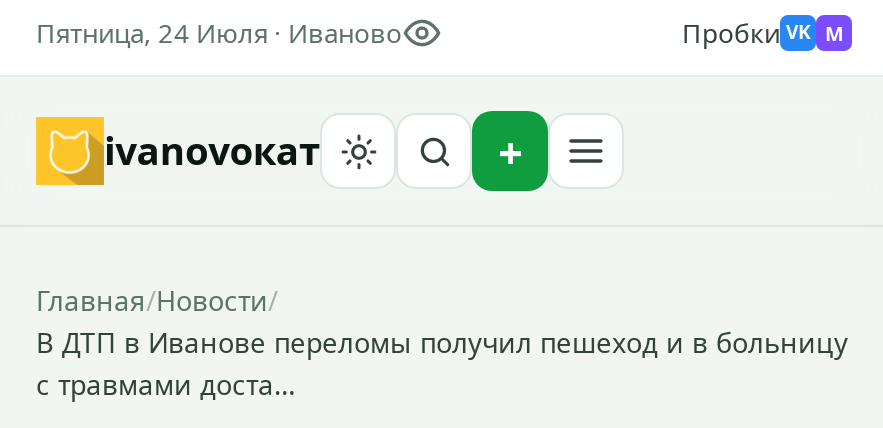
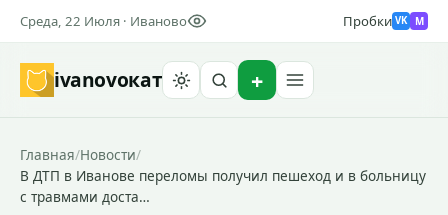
- Пятница, 24 Июля · Иваново
+ Среда, 22 Июля · Иваново
